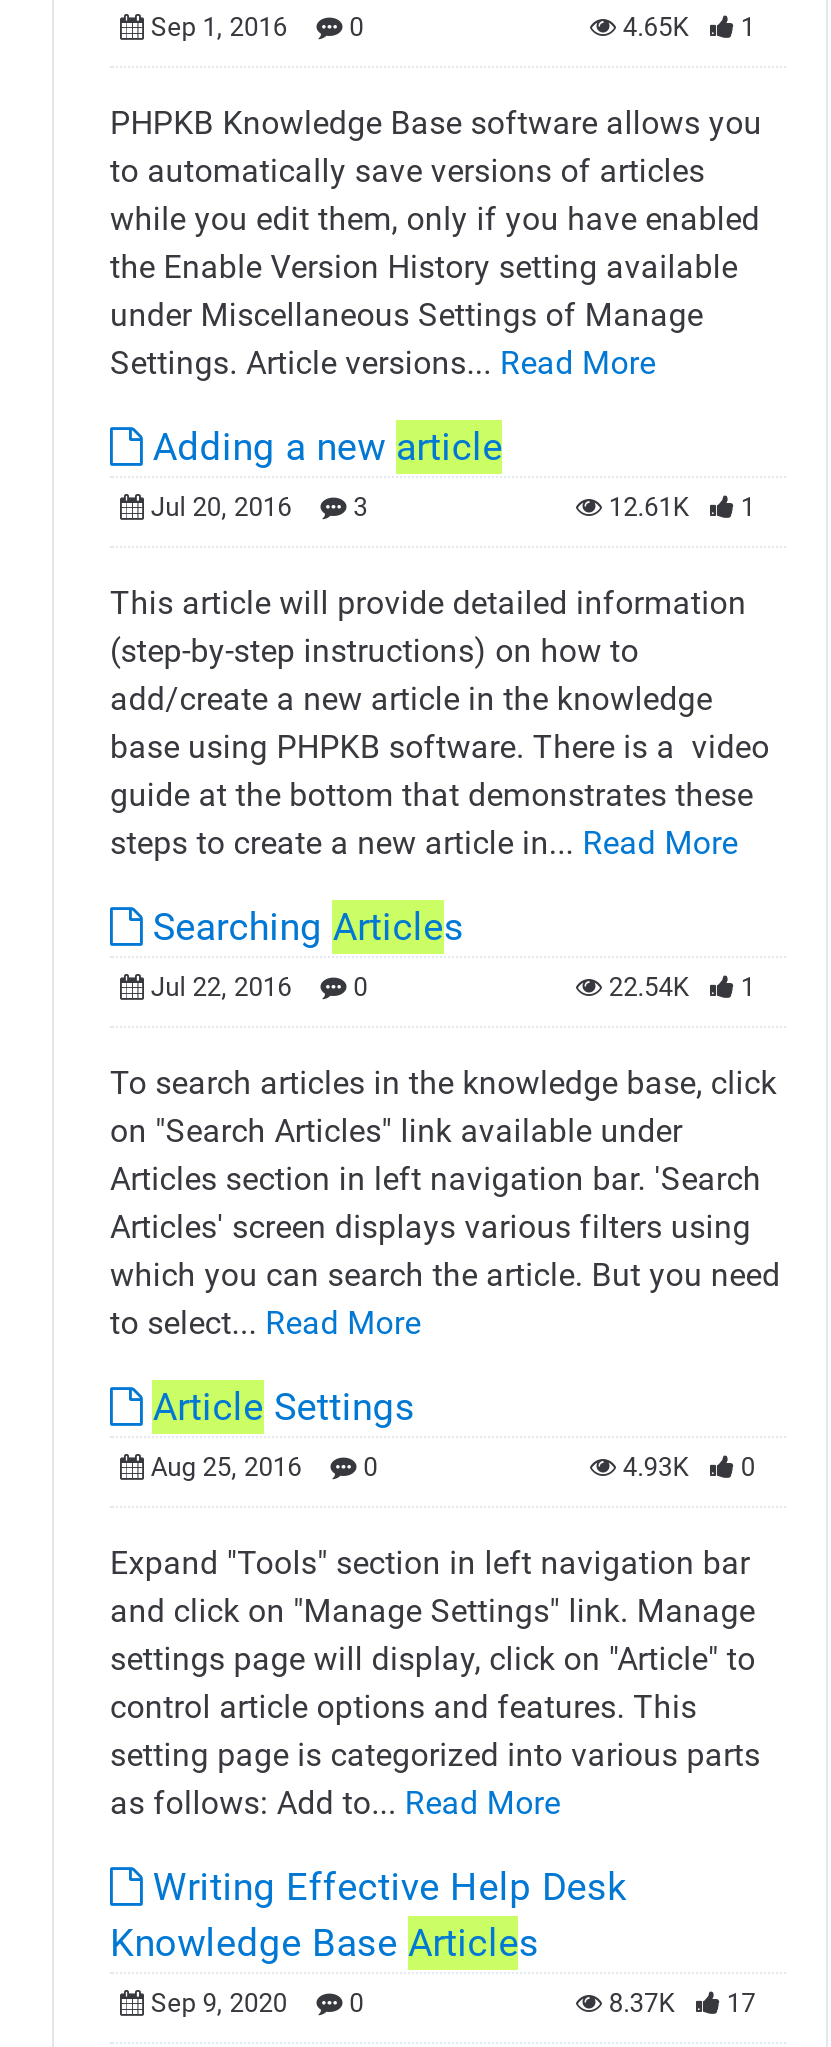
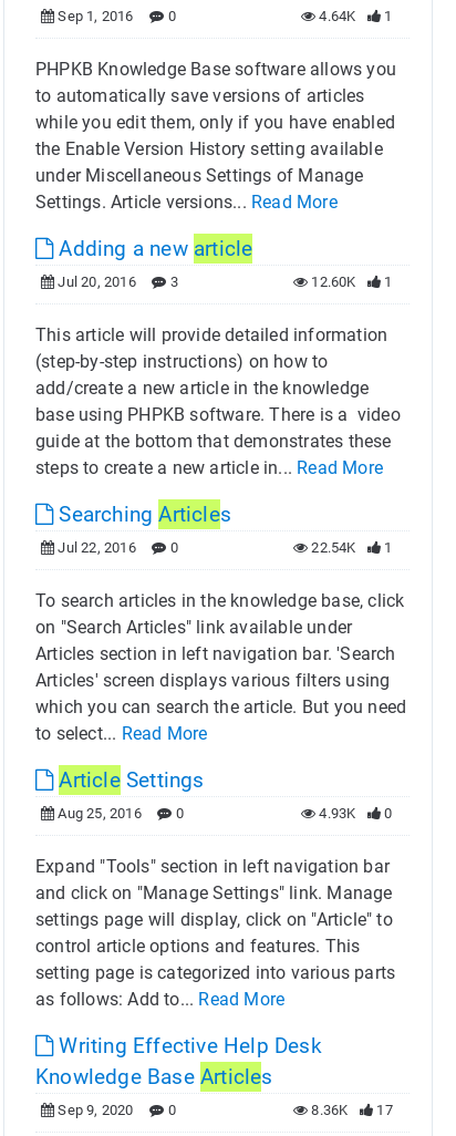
- 4.65K 1
+ 4.64K 1

- 12.61K 1
+ 12.60K 1

- 8.37K 17
+ 8.36K 17
